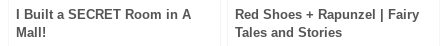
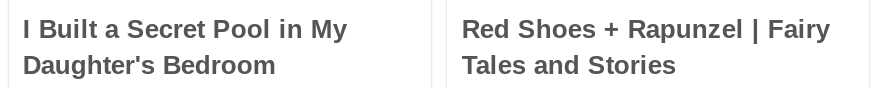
- I Built a SECRET Room in A
- Mall!
+ I Built a Secret Pool in My
+ Daughter's Bedroom
